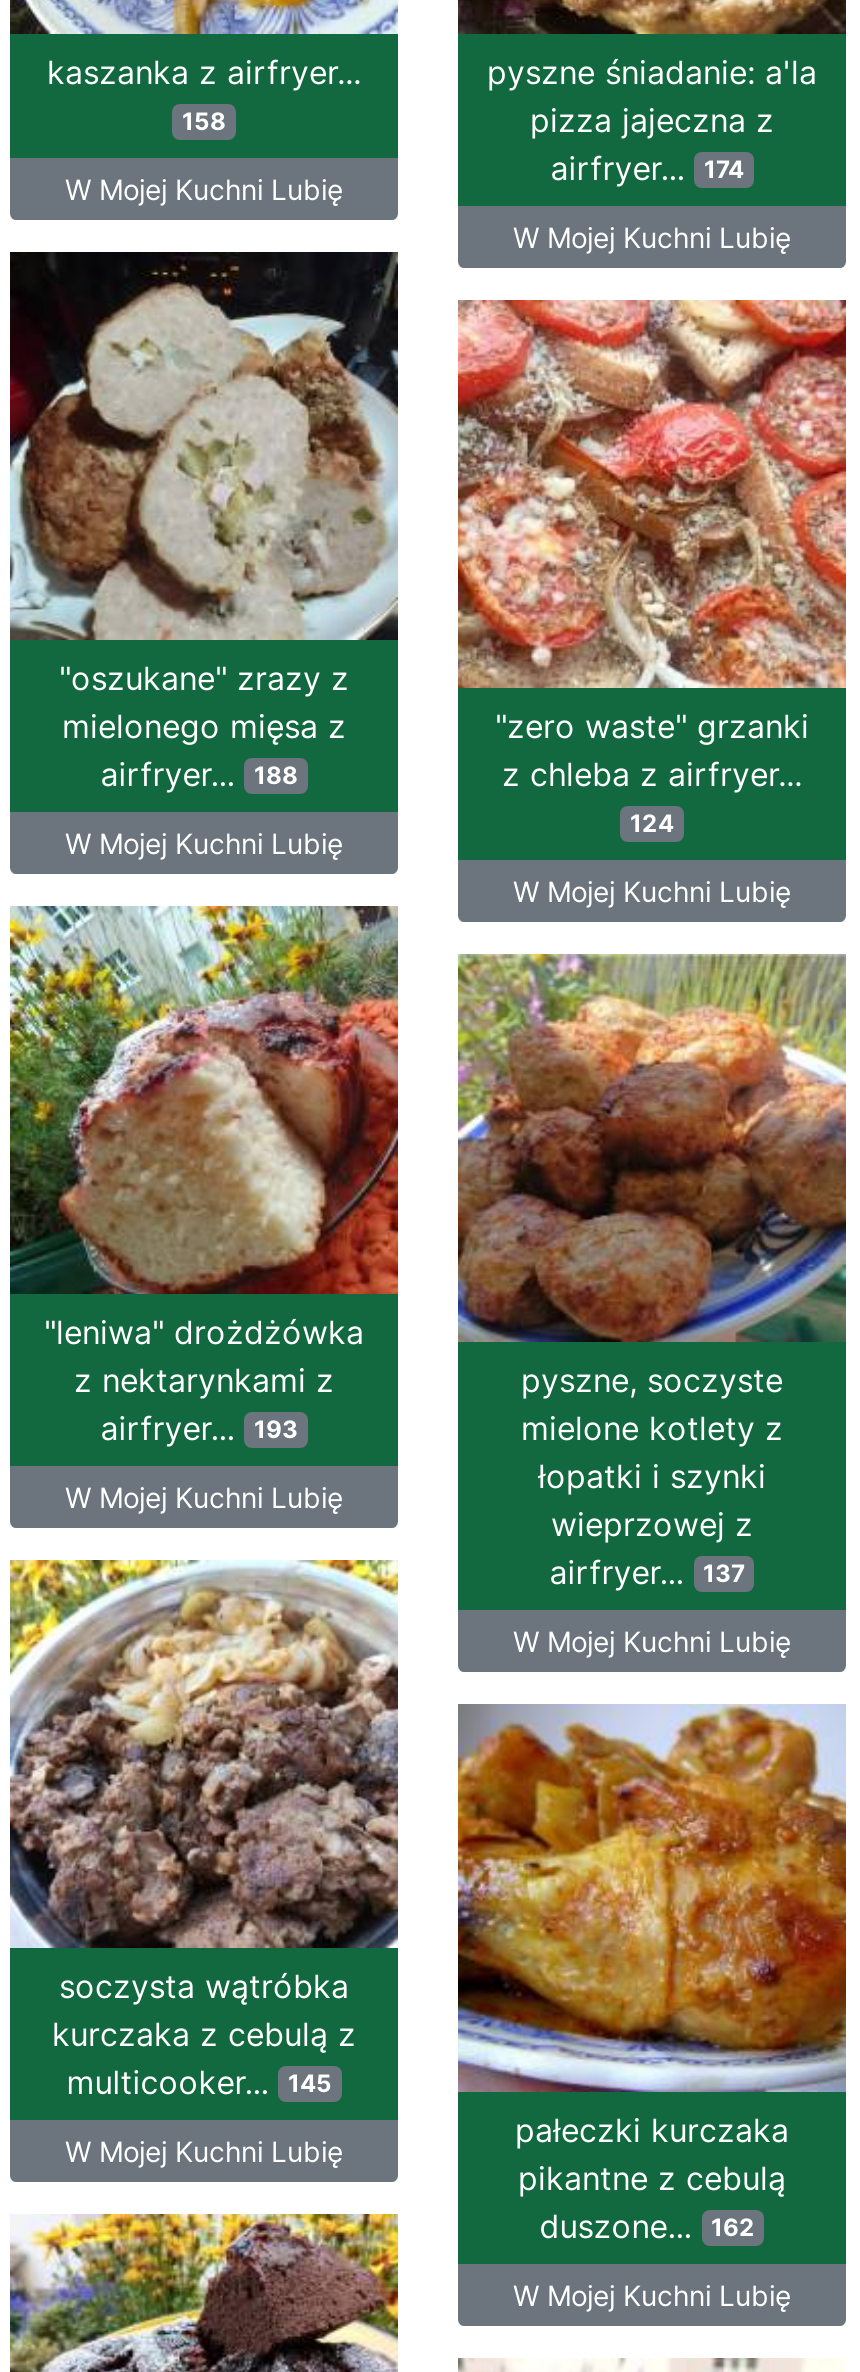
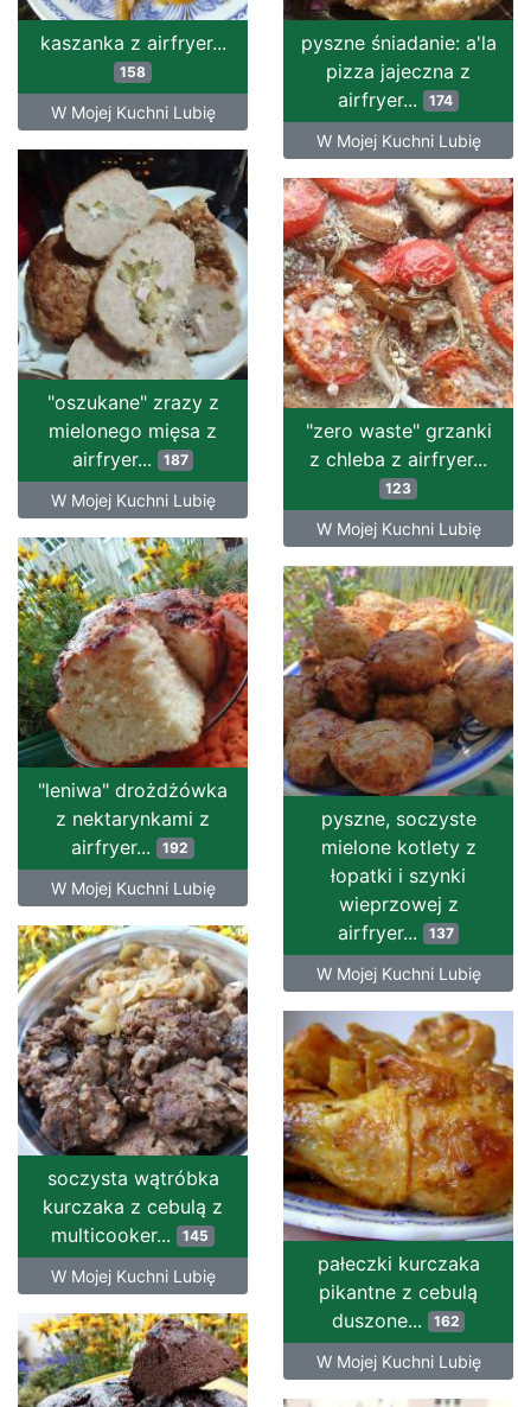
- airfryer... 188
+ airfryer... 187

- 124
+ 123

- airfryer... 193
+ airfryer... 192
